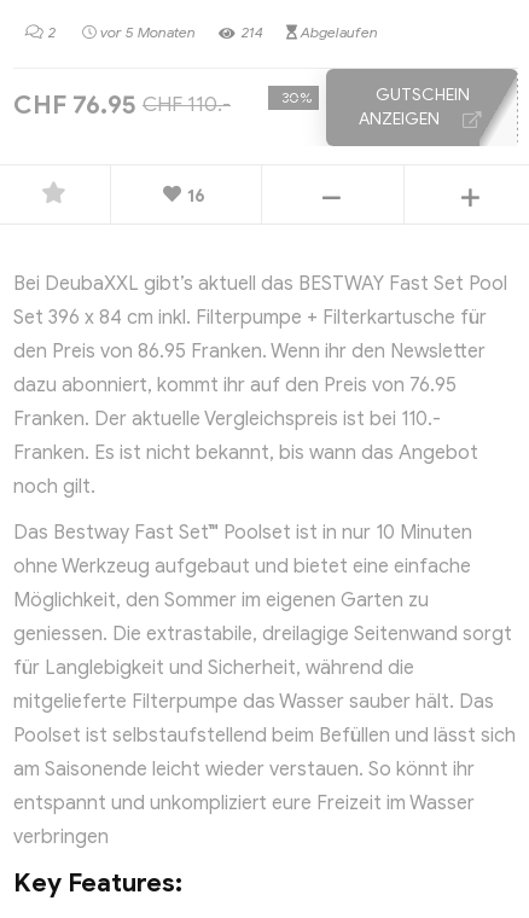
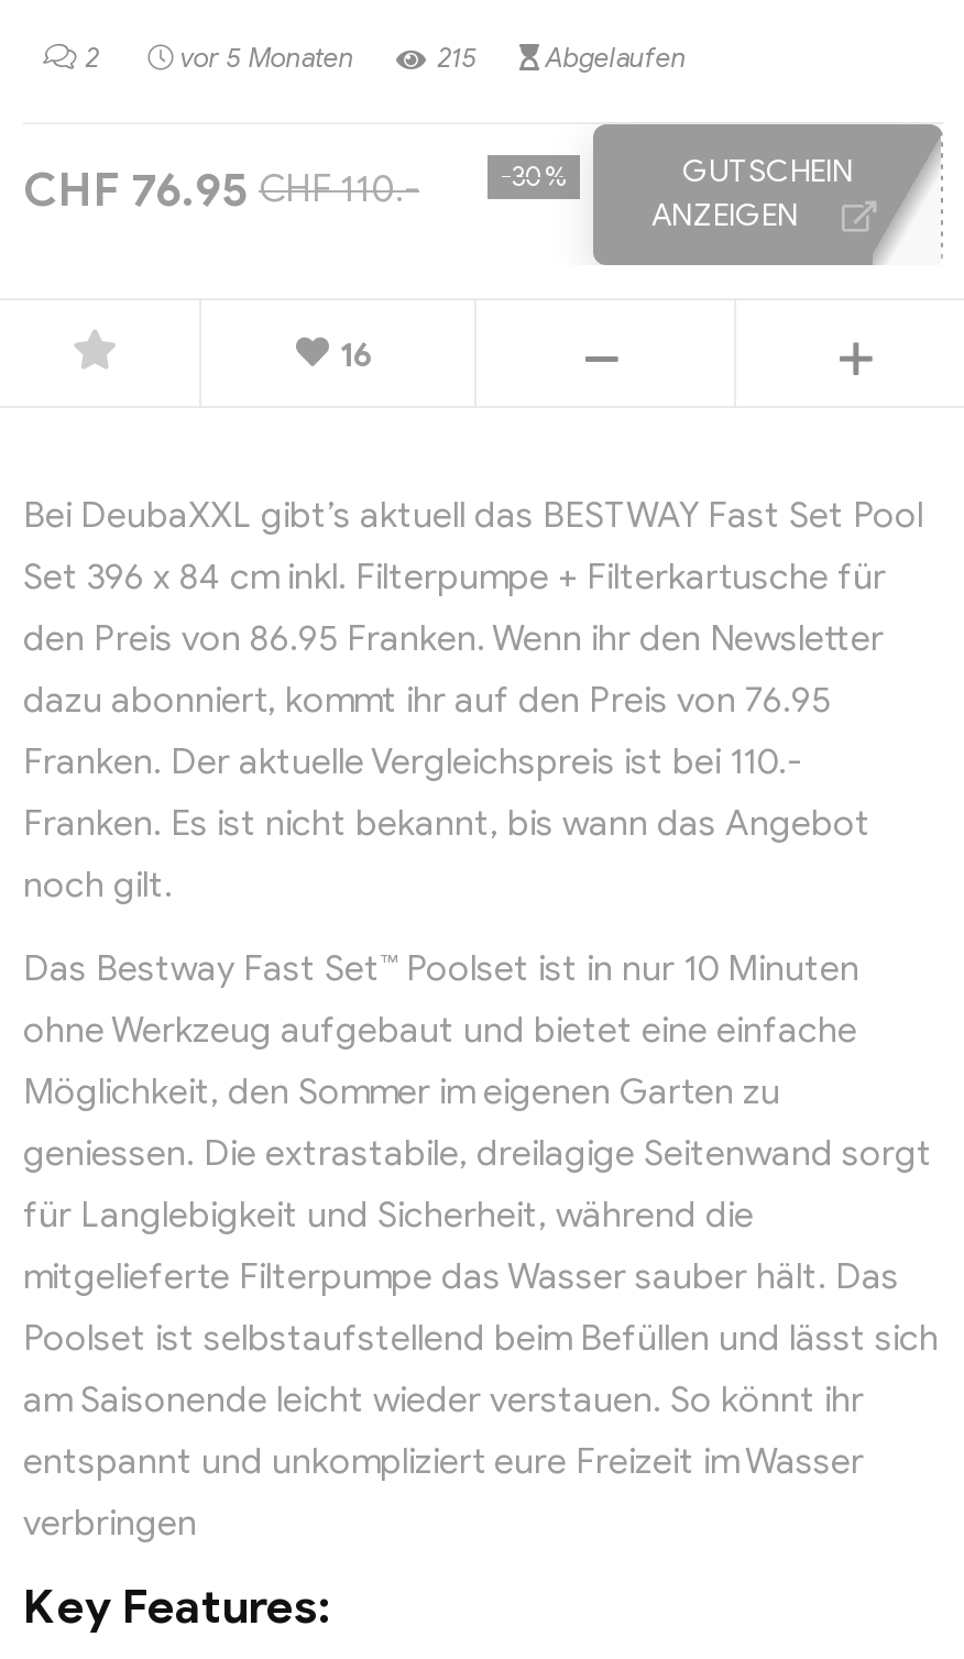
- 214 Abgelaufen
+ 215 Abgelaufen
